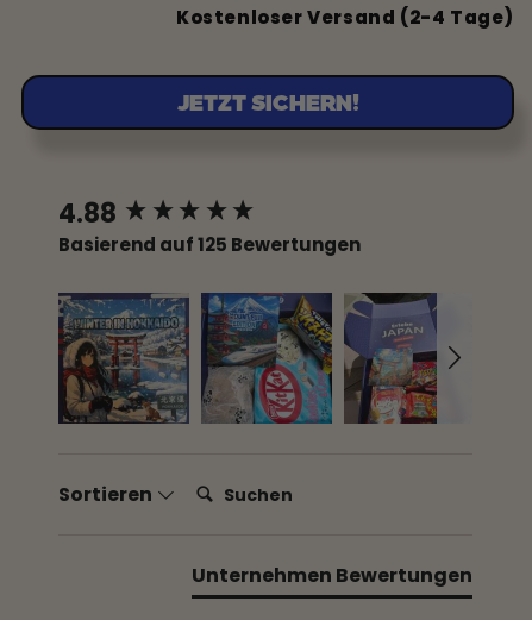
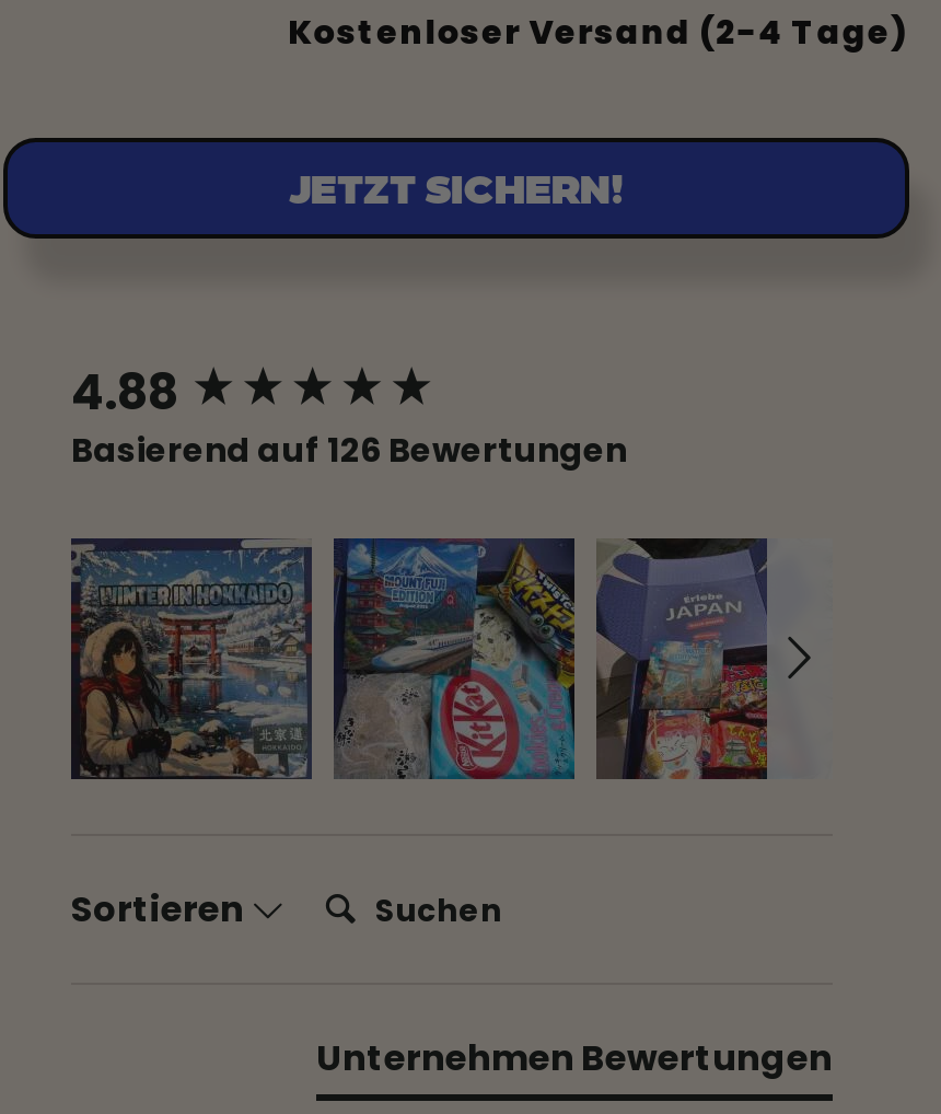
- Basierend auf 125 Bewertungen
+ Basierend auf 126 Bewertungen
